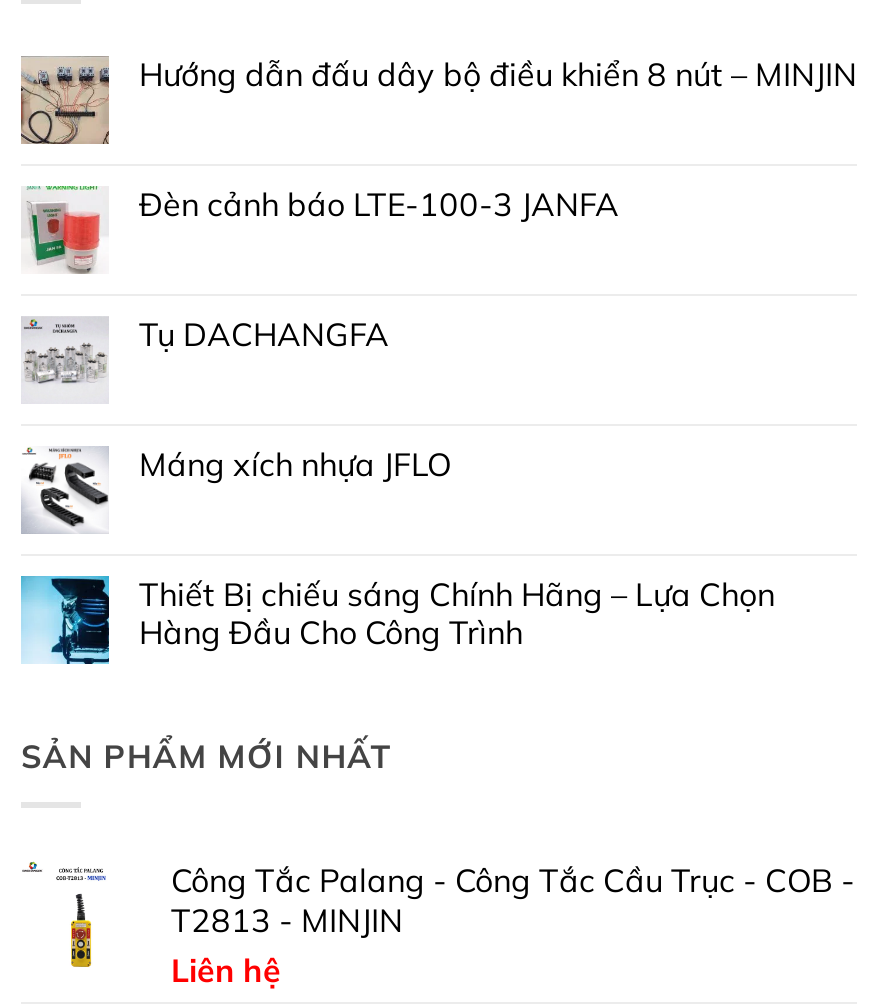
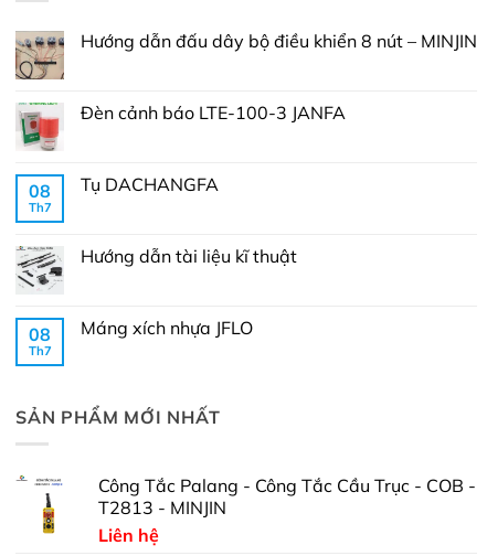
+ [image]
+ Hướng dẫn tài liệu kĩ thuật

+ 08
+ Th7

moved down: Máng xích nhựa JFLO

+ 08
+ Th7

- Thiết Bị chiếu sáng Chính Hãng – Lựa Chọn
- Hàng Đầu Cho Công Trình
